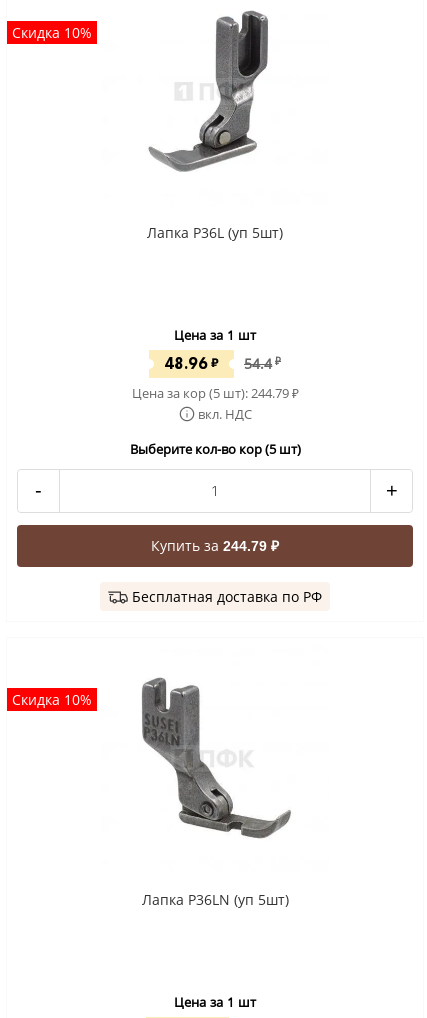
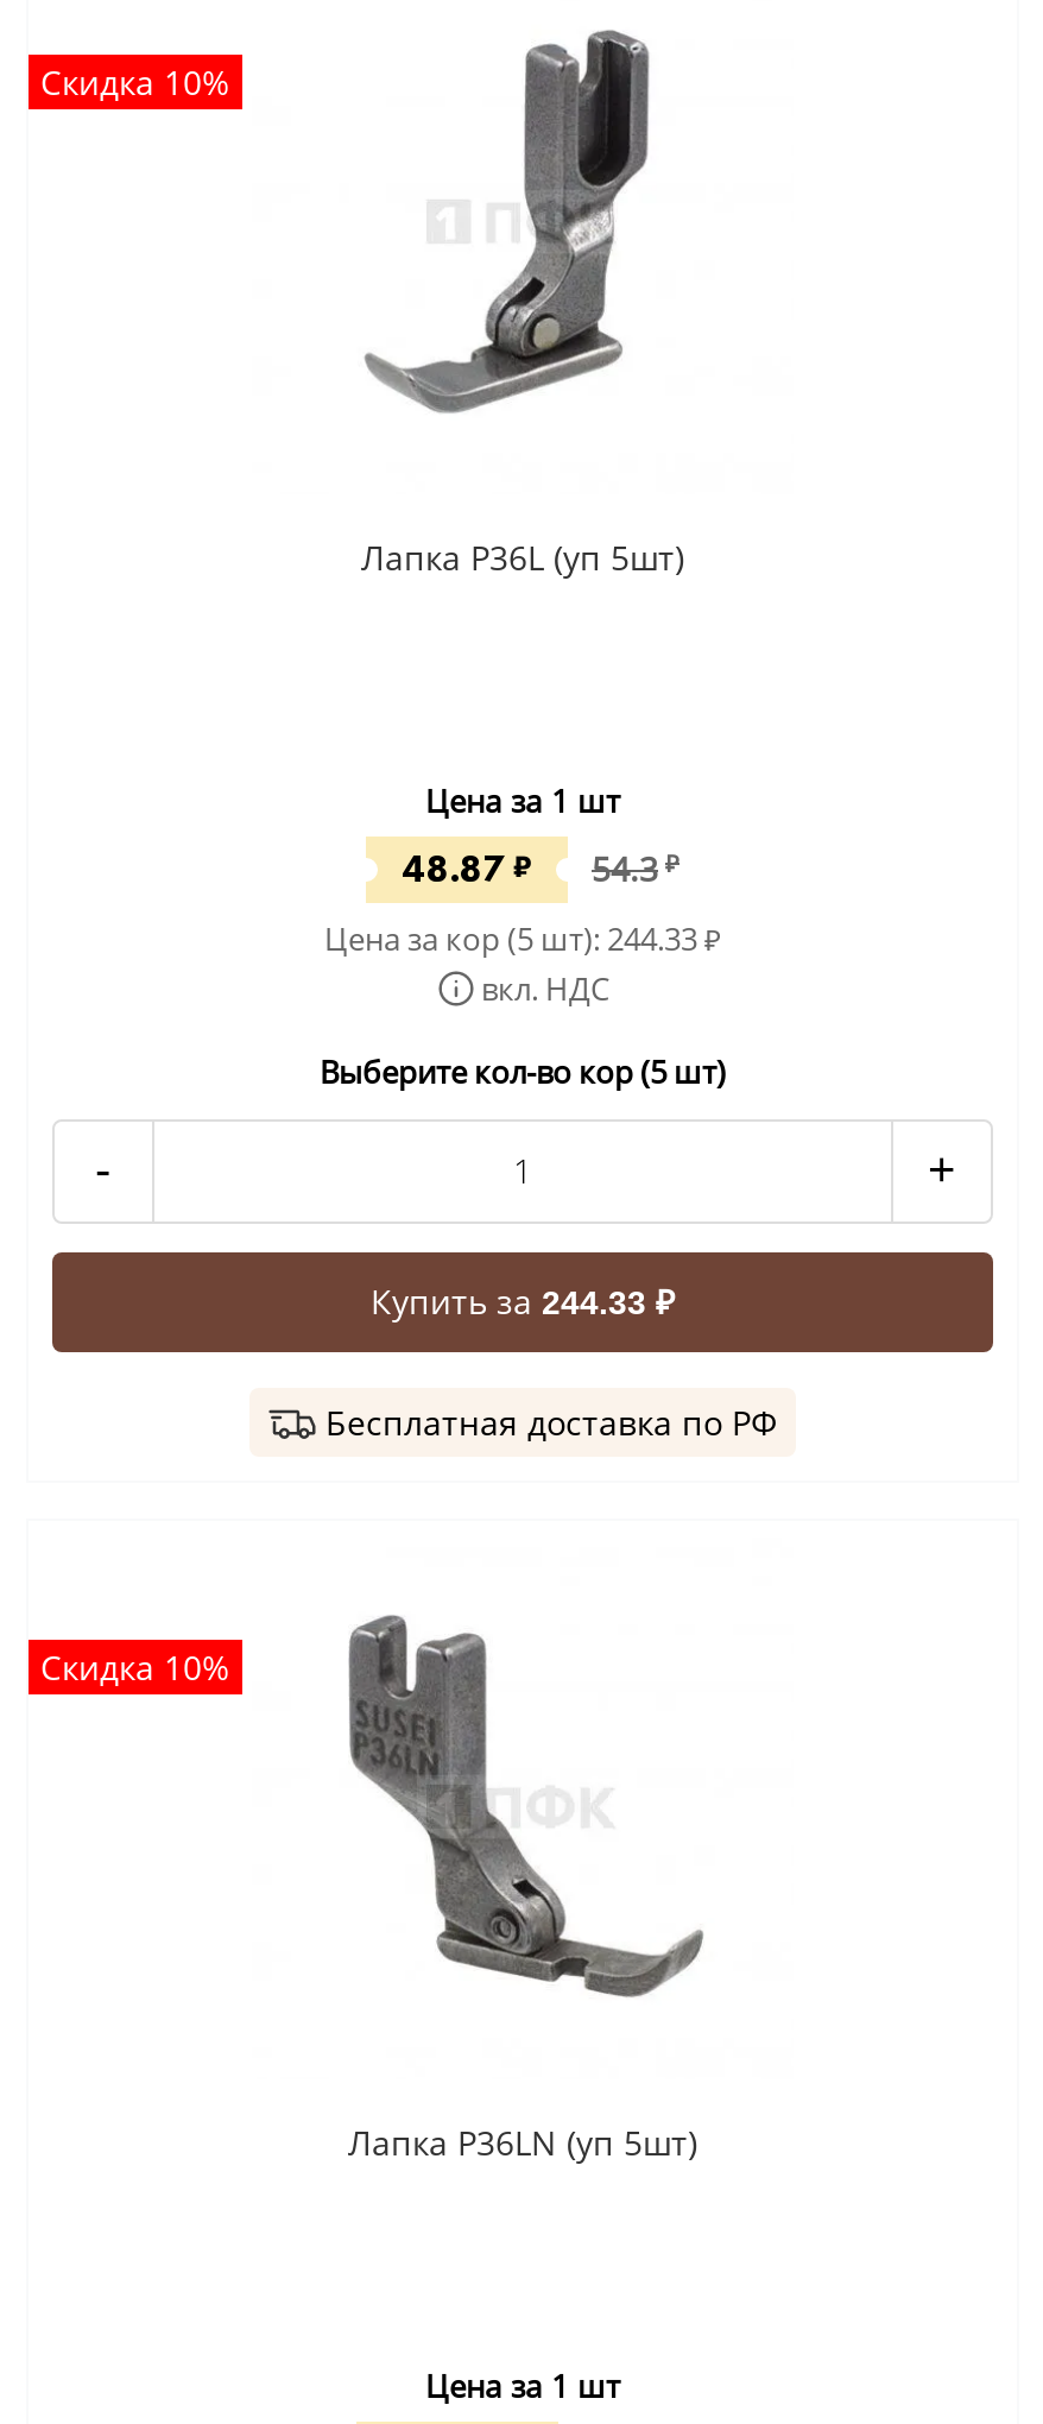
- 48.96 ₽
+ 48.87 ₽

- 54.4 ₽
+ 54.3 ₽

- Цена за кор (5 шт): 244.79 ₽
+ Цена за кор (5 шт): 244.33 ₽

- Купить за 244.79 ₽
+ Купить за 244.33 ₽
